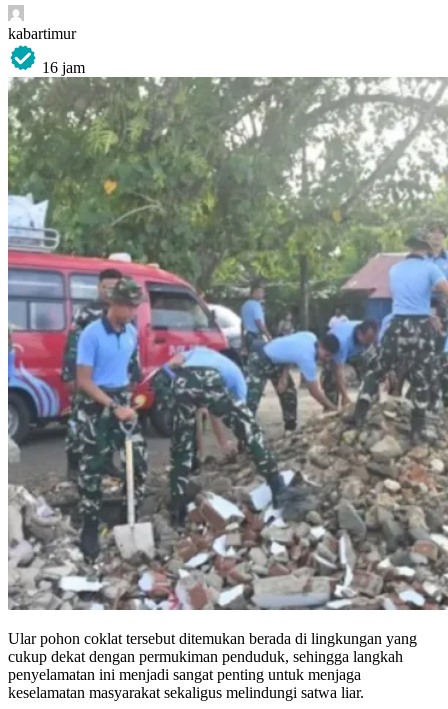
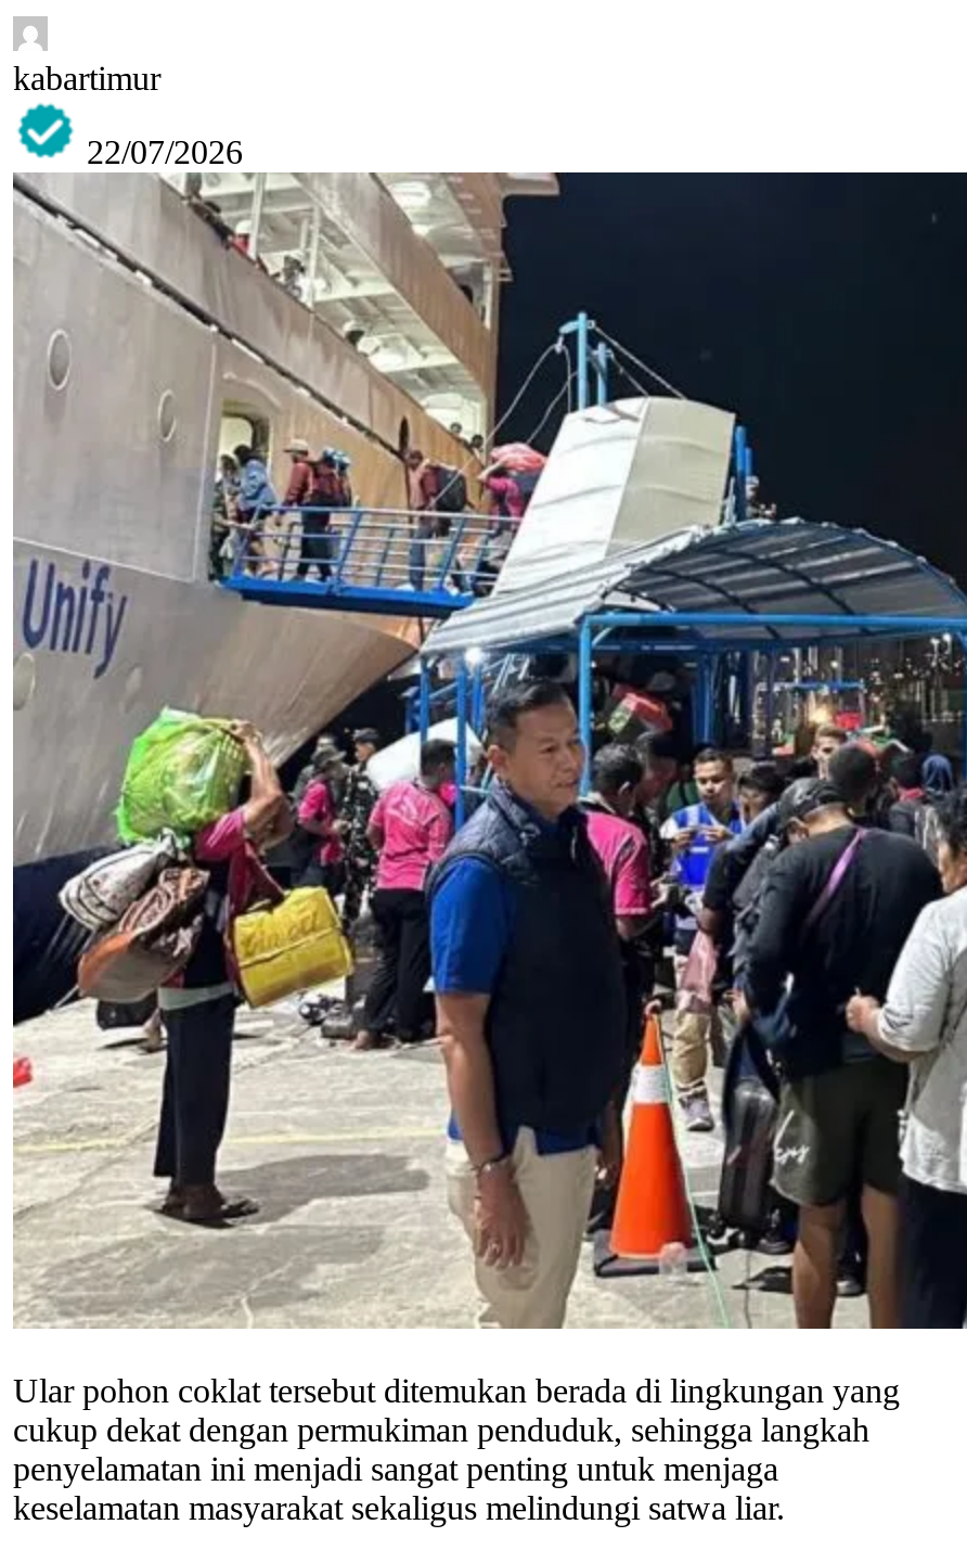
- 16 jam
+ 22/07/2026

- [image]
+ [image]
